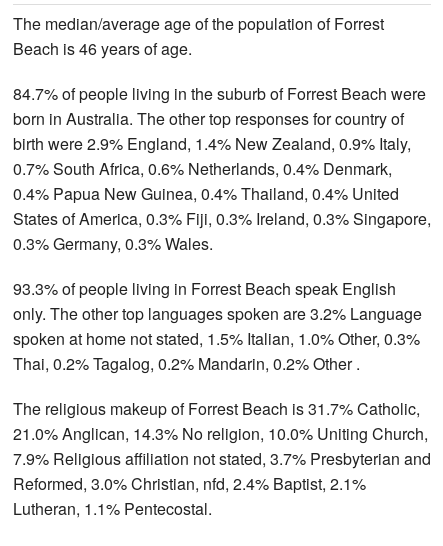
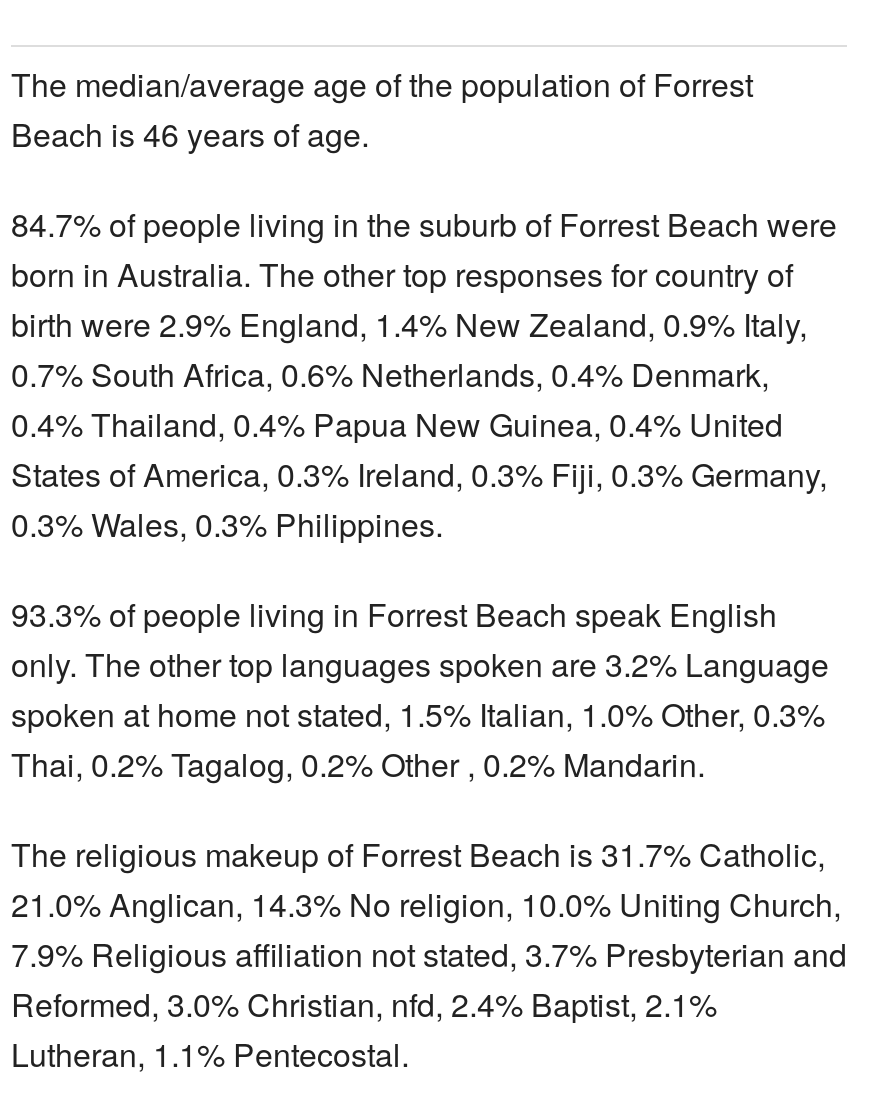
- 0.4% Papua New Guinea, 0.4% Thailand, 0.4% United
- States of America, 0.3% Fiji, 0.3% Ireland, 0.3% Singapore,
- 0.3% Germany, 0.3% Wales.
+ 0.4% Thailand, 0.4% Papua New Guinea, 0.4% United
+ States of America, 0.3% Ireland, 0.3% Fiji, 0.3% Germany,
+ 0.3% Wales, 0.3% Philippines.

- Thai, 0.2% Tagalog, 0.2% Mandarin, 0.2% Other .
+ Thai, 0.2% Tagalog, 0.2% Other , 0.2% Mandarin.
